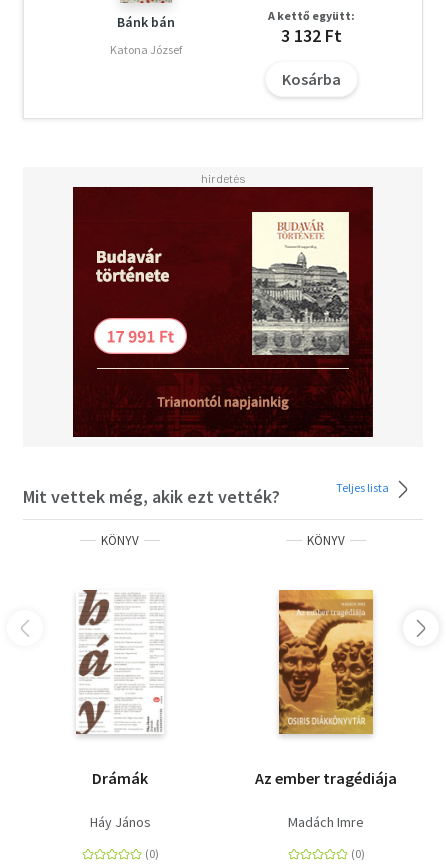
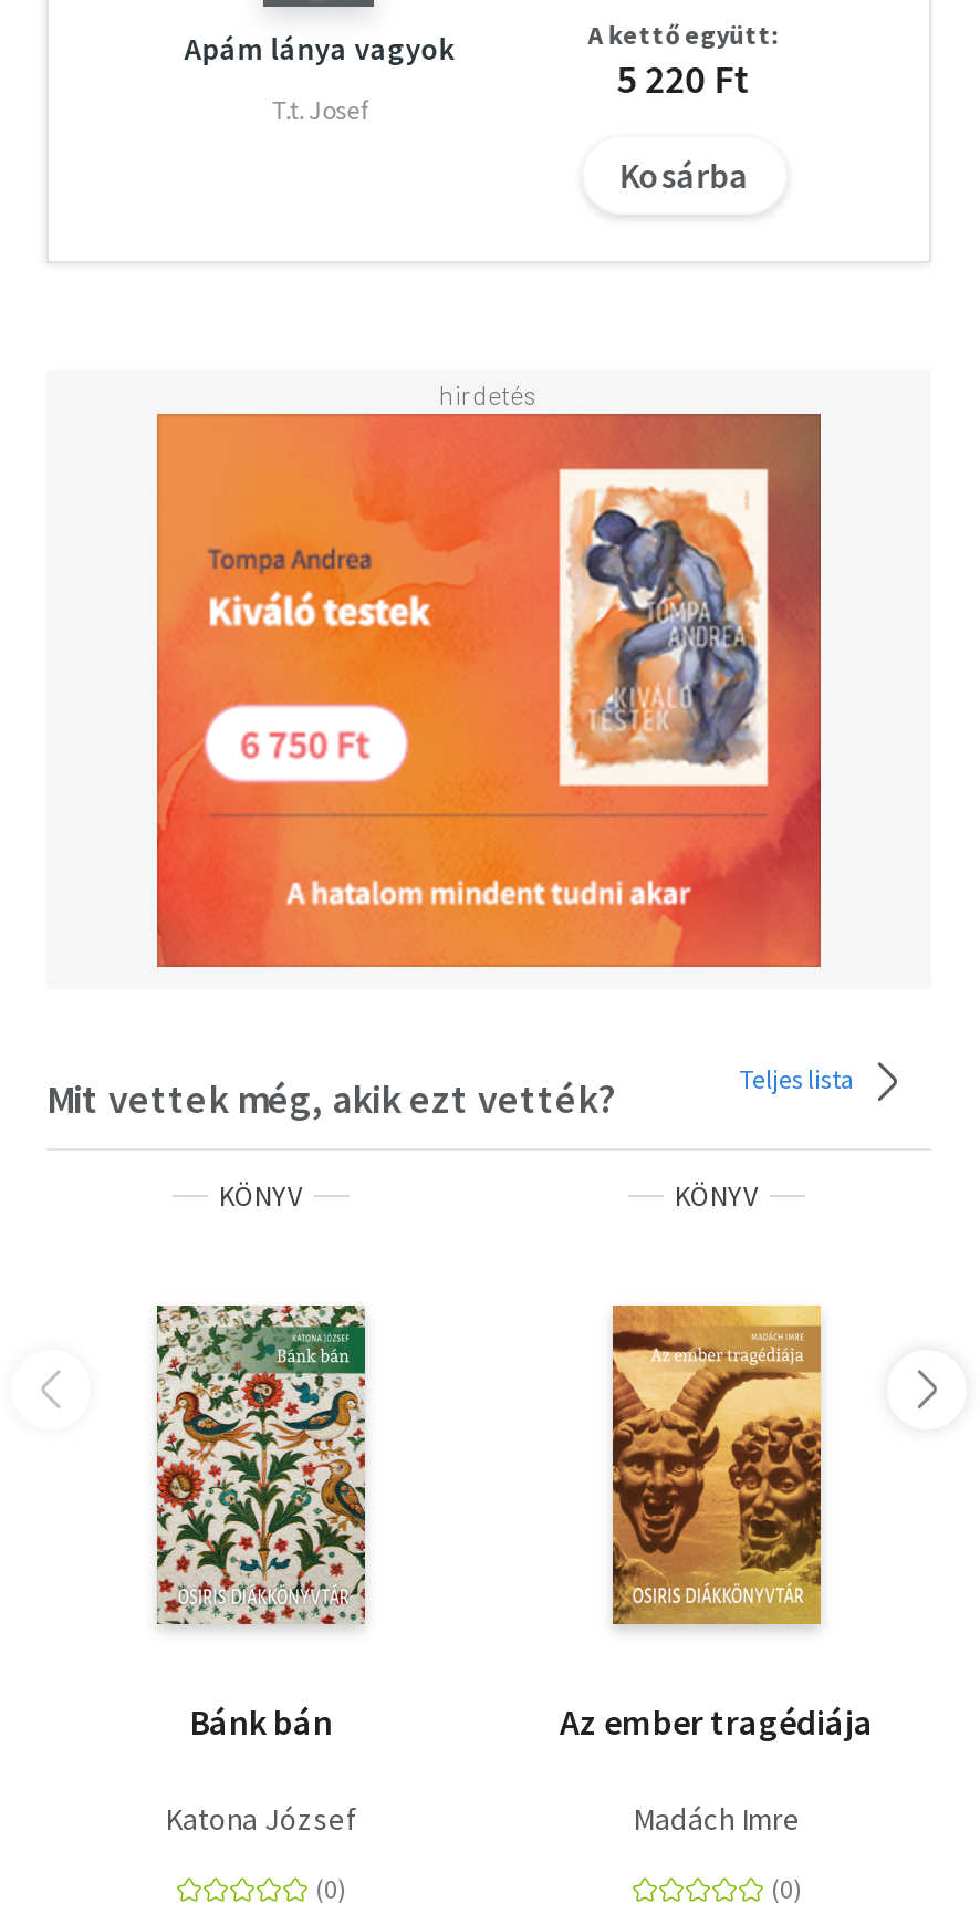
moved down: Bánk bán

+ Apám lánya vagyok

+ T.t. Josef

- 3 132 Ft
+ 5 220 Ft

moved down: Katona József

- [image]
+ [image]

- [image]
+ [image]

- Drámák

- Háy János
